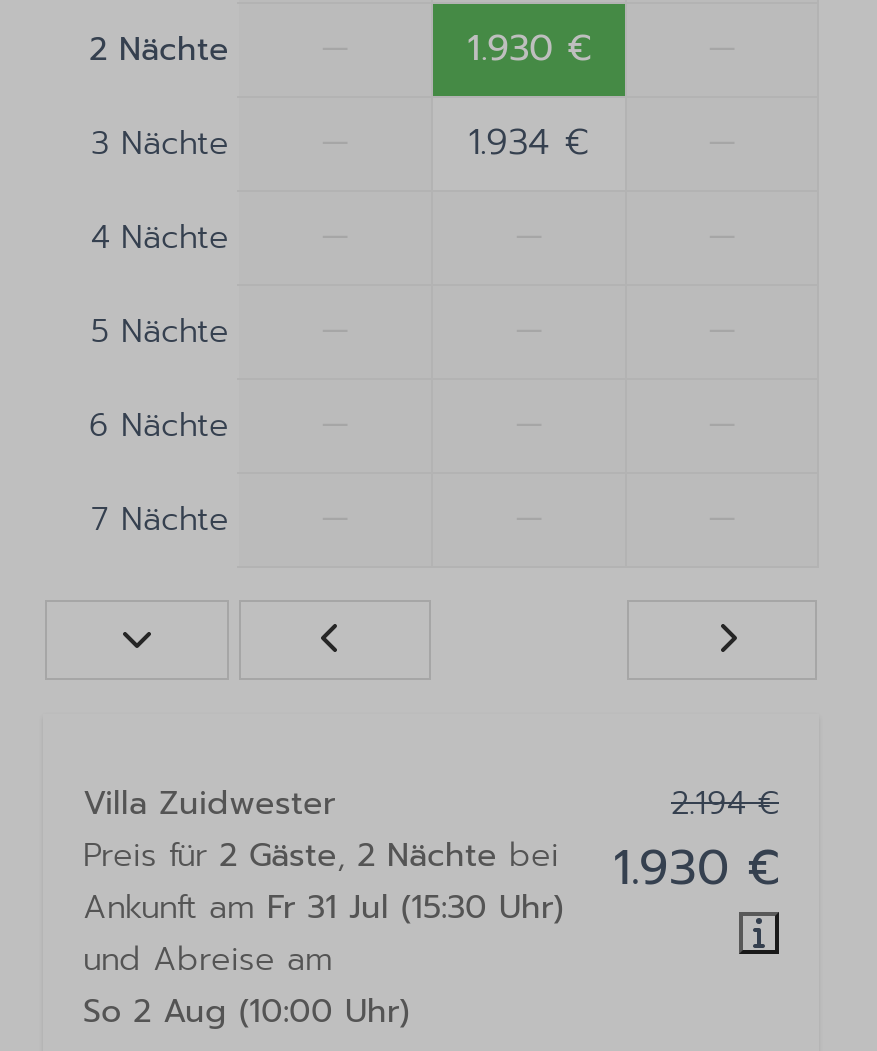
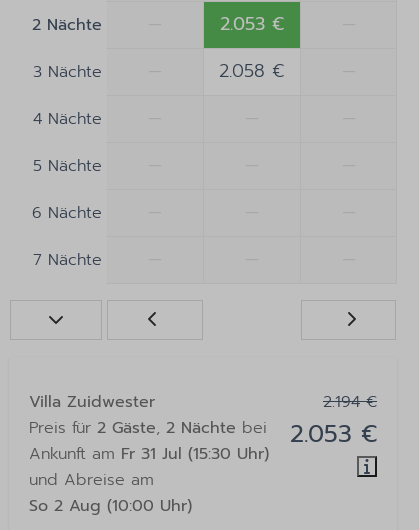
- 1.930 €
+ 2.053 €

- 1.934 €
+ 2.058 €

- Preis für 2 Gäste, 2 Nächte bei 1.930 €
+ Preis für 2 Gäste, 2 Nächte bei 2.053 €
